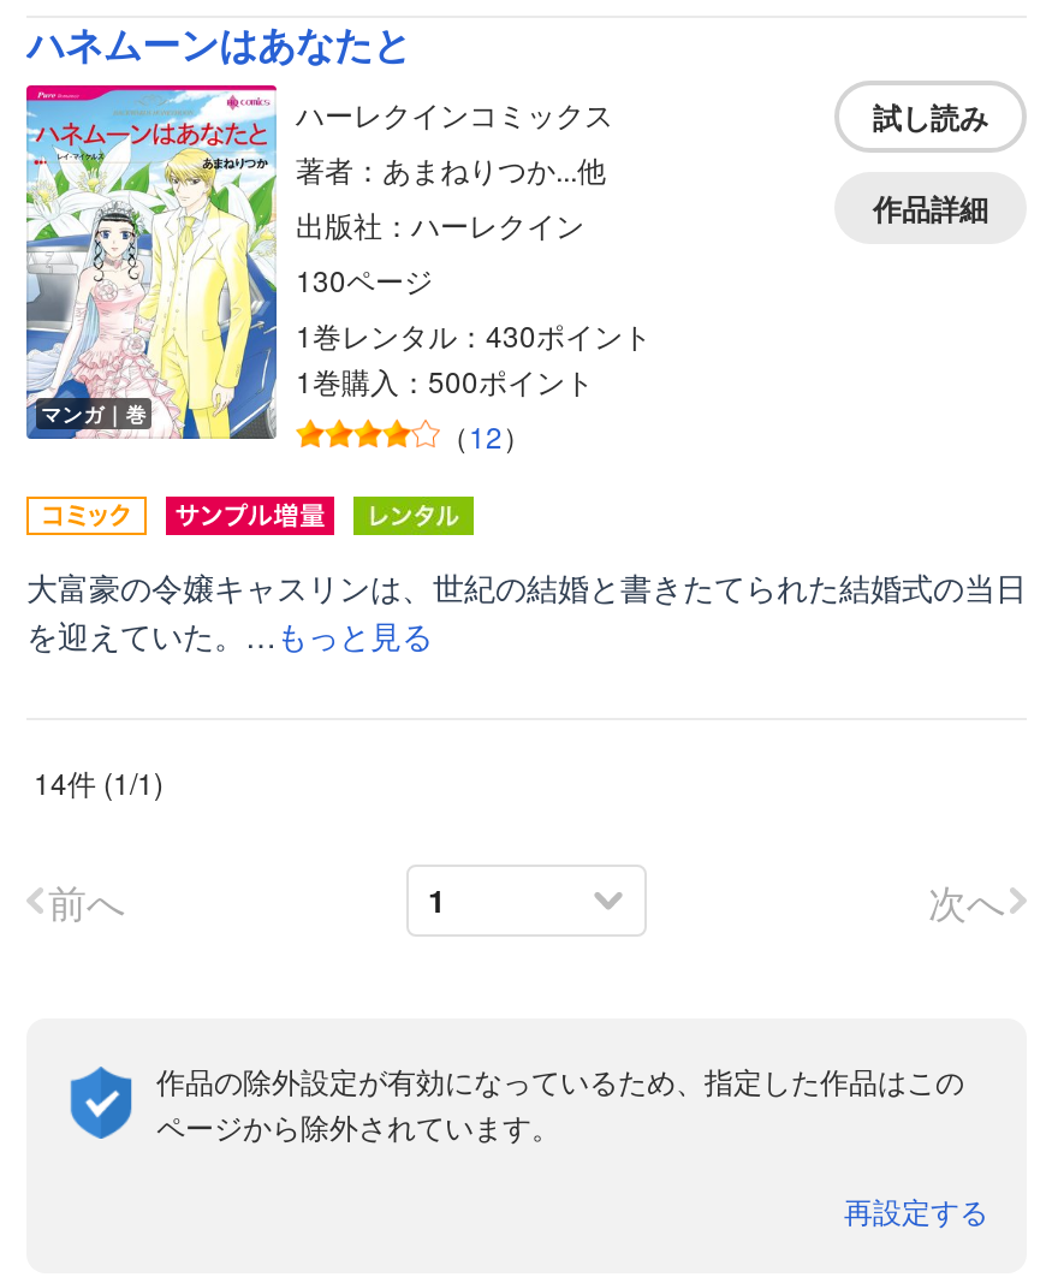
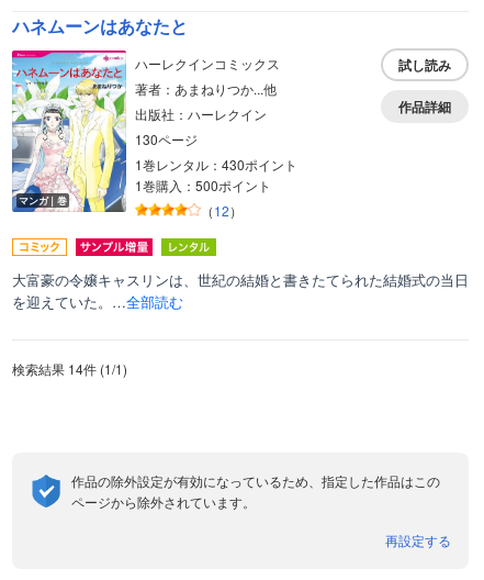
- を迎えていた。…もっと見る
- 14件 (1 / 1)
- 前へ
- 次へ
+ を迎えていた。…全部読む
+ 検索結果 14件 (1/1)
